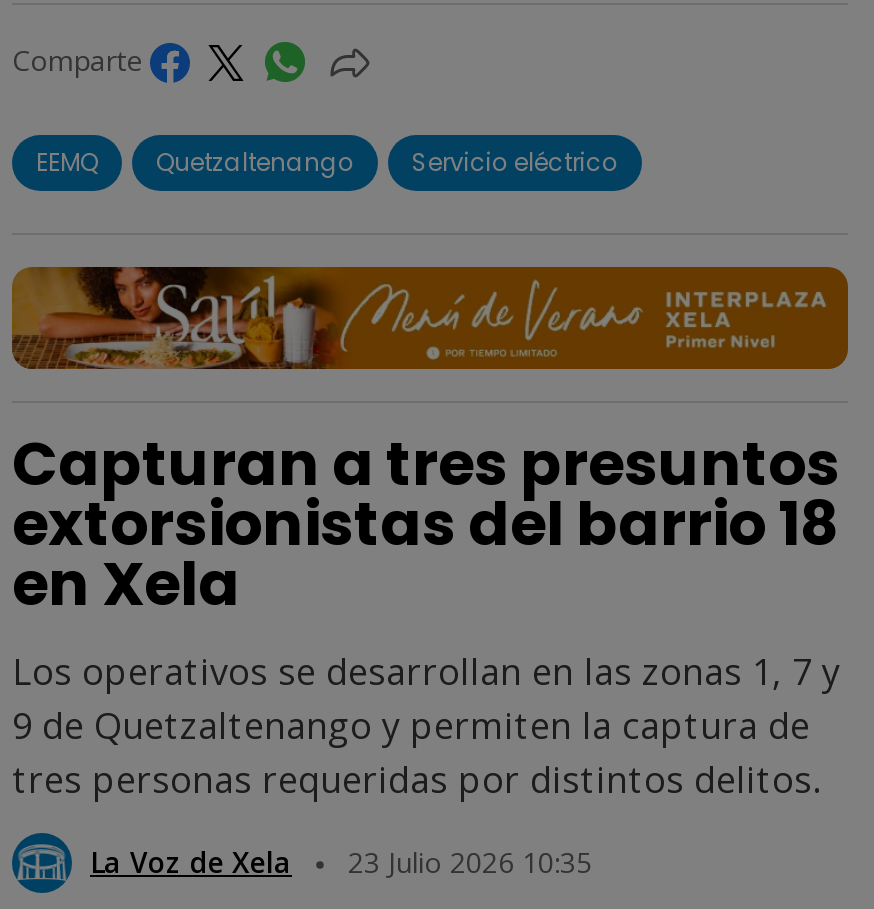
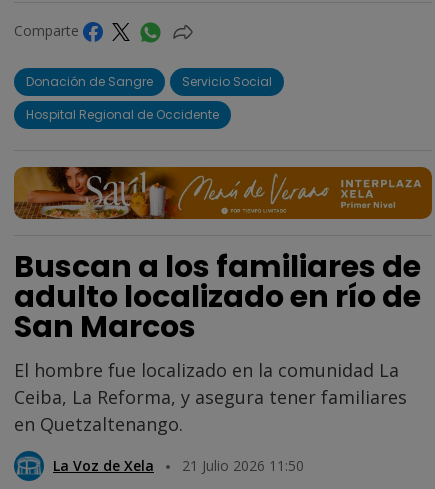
- EEMQ
- Quetzaltenango
- Servicio eléctrico
+ Donación de Sangre
+ Servicio Social
+ Hospital Regional de Occidente

- Capturan a tres presuntos
- extorsionistas del barrio 18
- en Xela
- Los operativos se desarrollan en las zonas 1, 7 y
- 9 de Quetzaltenango y permiten la captura de
- tres personas requeridas por distintos delitos.
+ Buscan a los familiares de
+ adulto localizado en río de
+ San Marcos
+ El hombre fue localizado en la comunidad La
+ Ceiba, La Reforma, y asegura tener familiares
+ en Quetzaltenango.

- La Voz de Xela 23 Julio 2026 10:35
+ La Voz de Xela 21 Julio 2026 11:50
